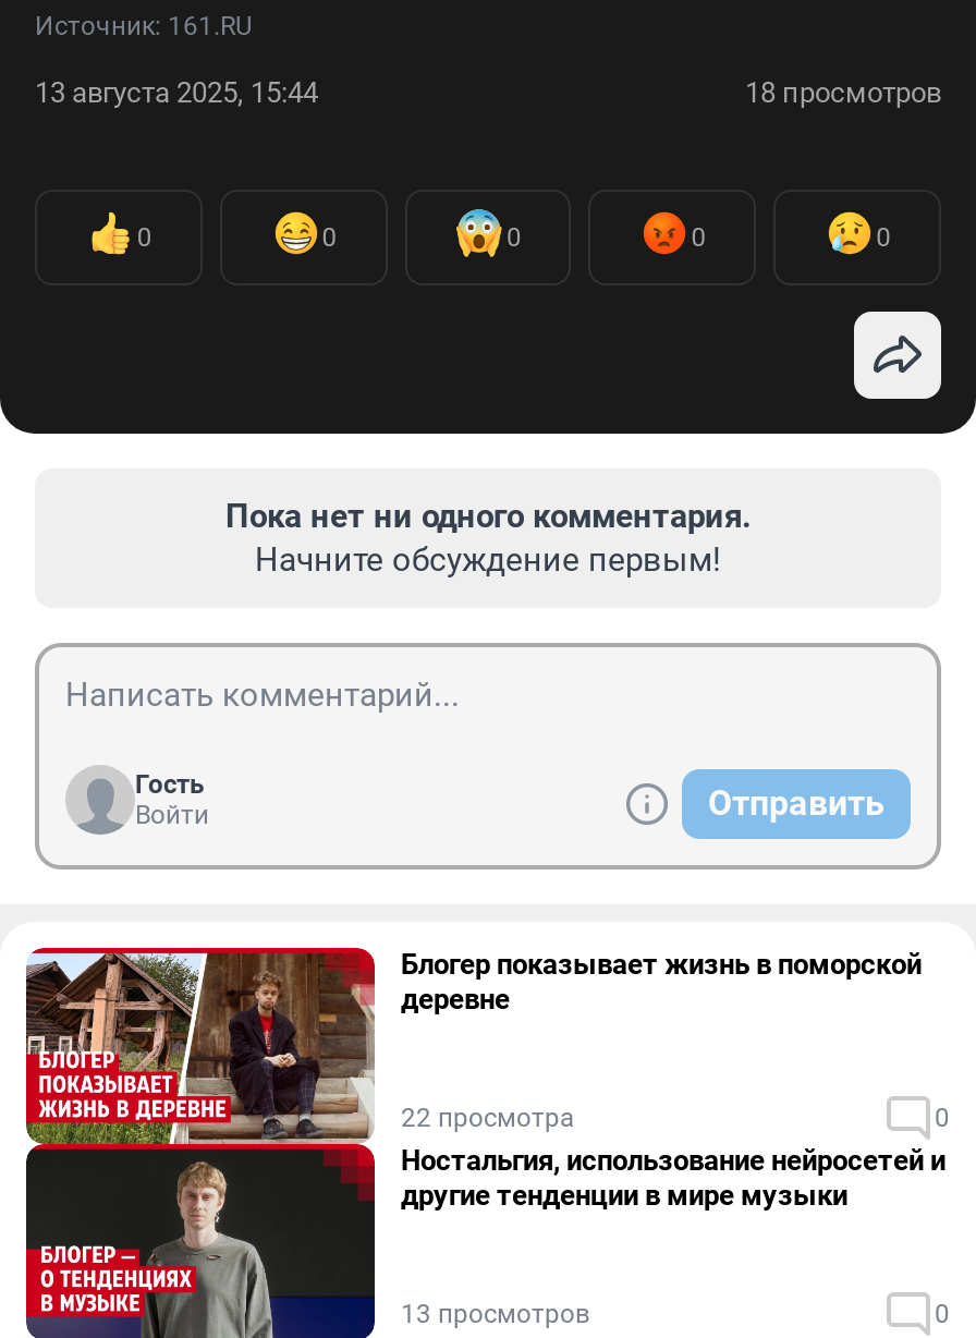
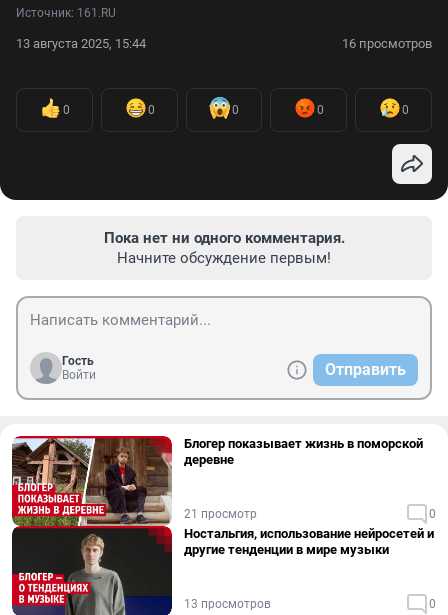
- 18 просмотров
+ 16 просмотров

- 22 просмотра
+ 21 просмотр
